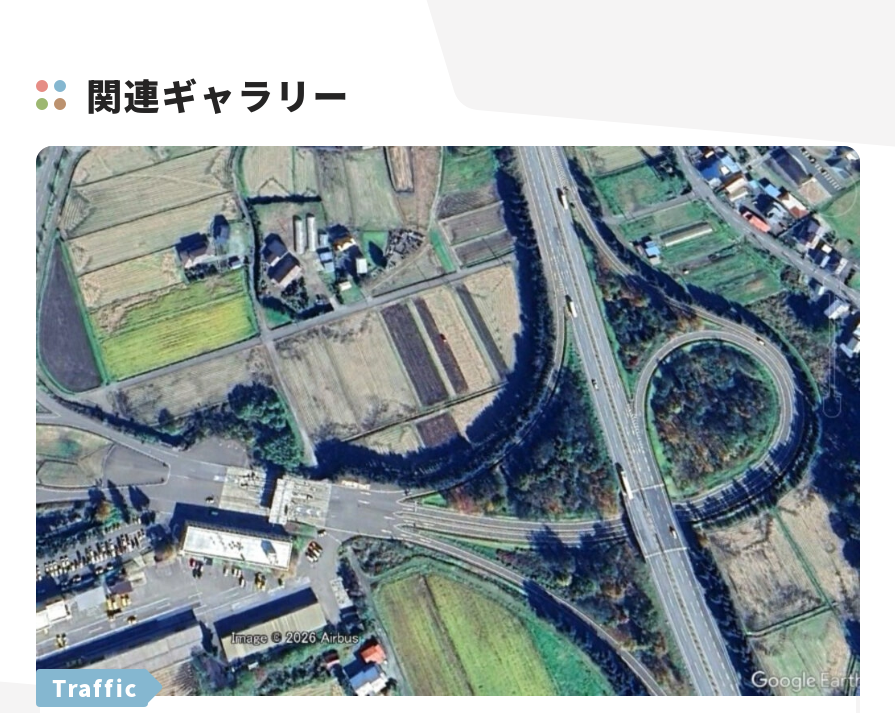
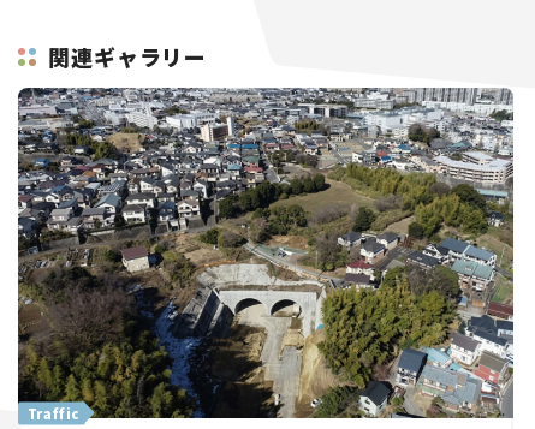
- [image]
+ [image]
